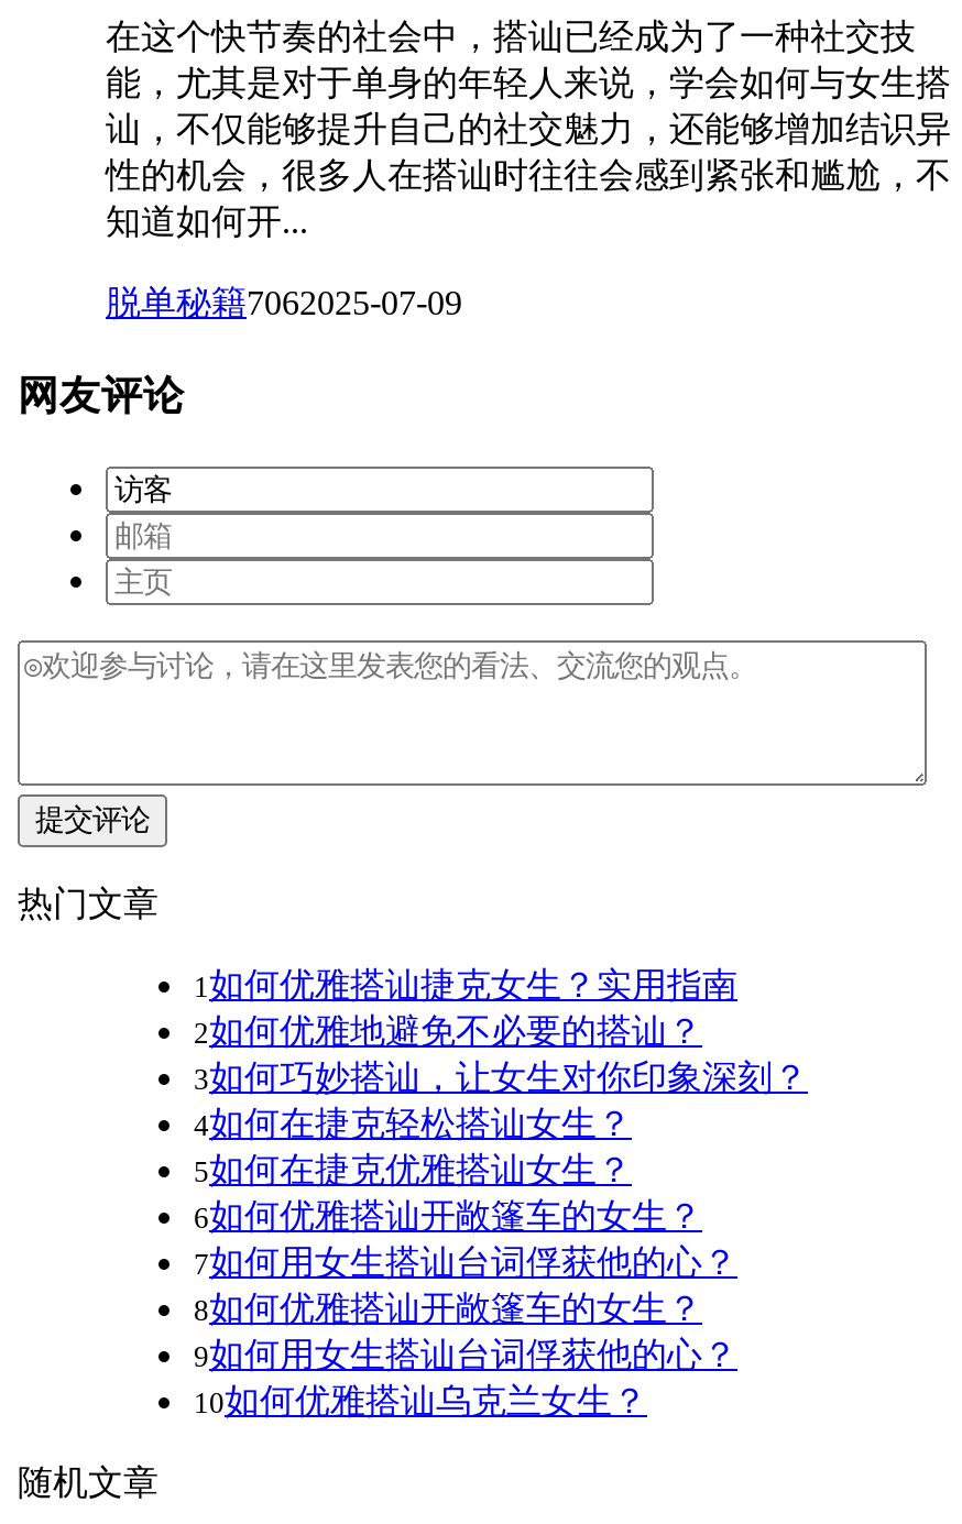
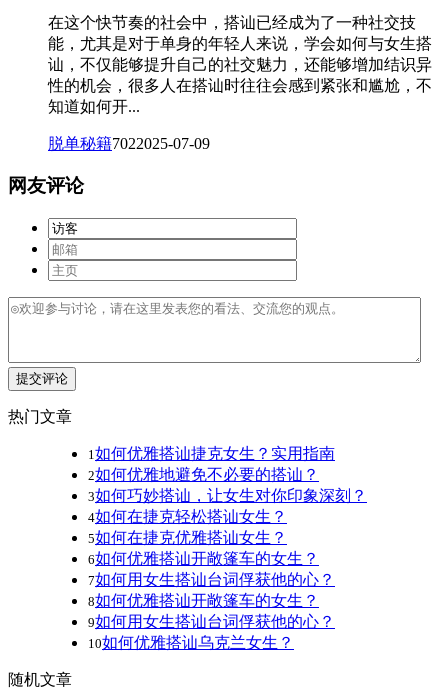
- 脱单秘籍7062025-07-09
+ 脱单秘籍7022025-07-09
